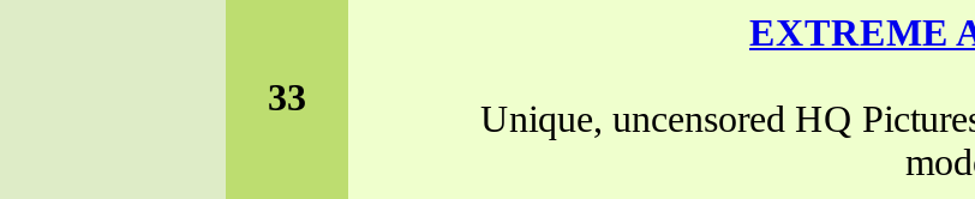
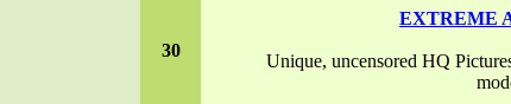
- 33
+ 30
